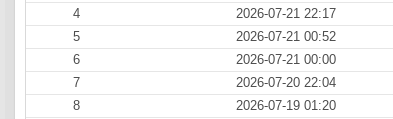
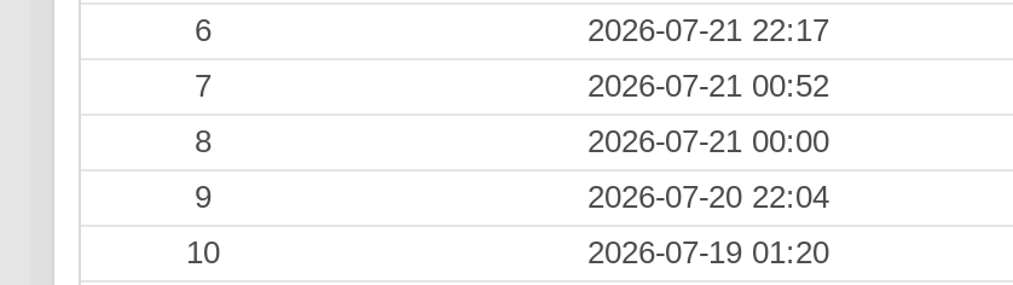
- 4
+ 6

- 5
+ 7

- 6
+ 8

- 7
+ 9

- 8
+ 10
